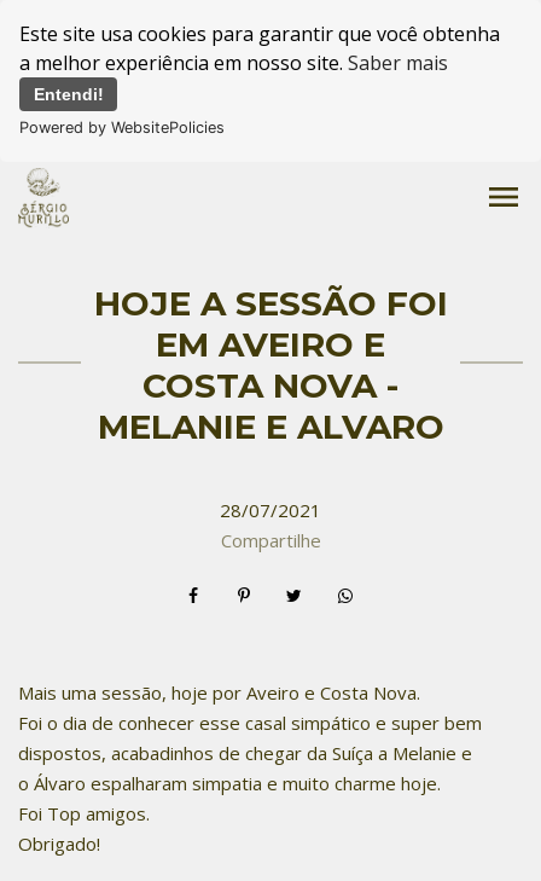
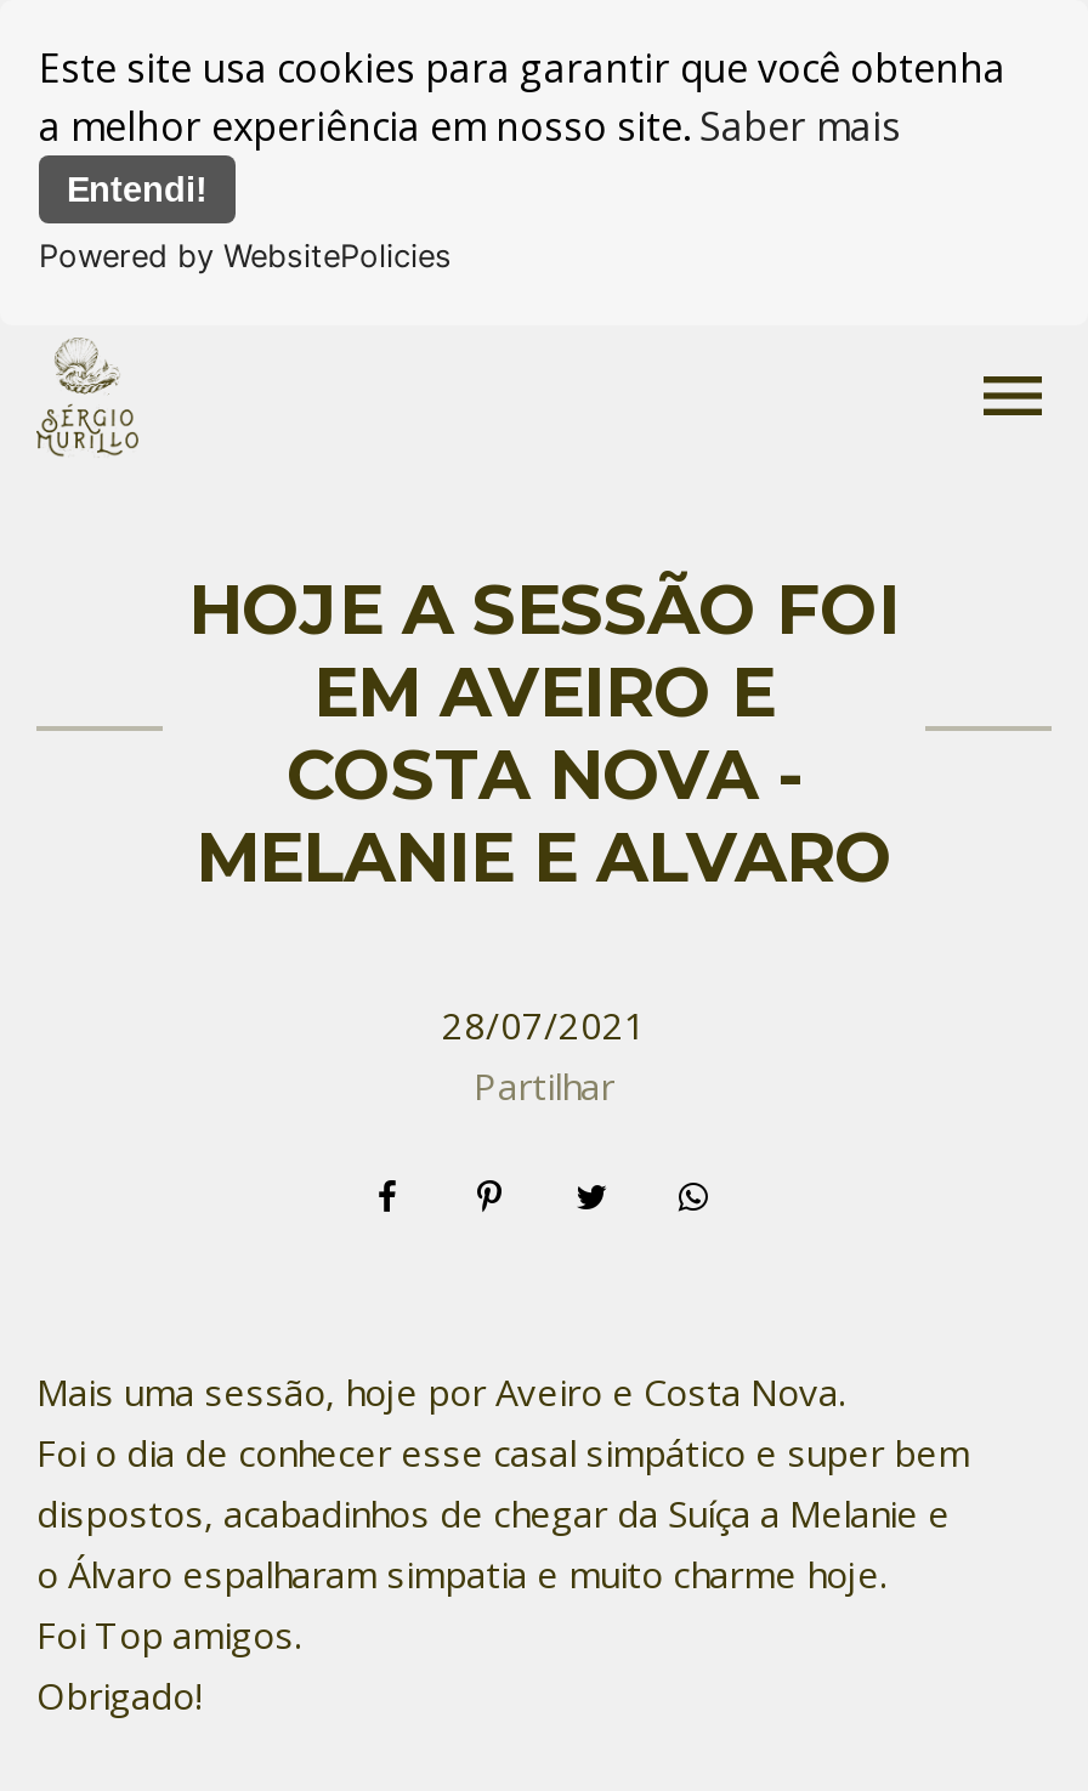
- Compartilhe
+ Partilhar
